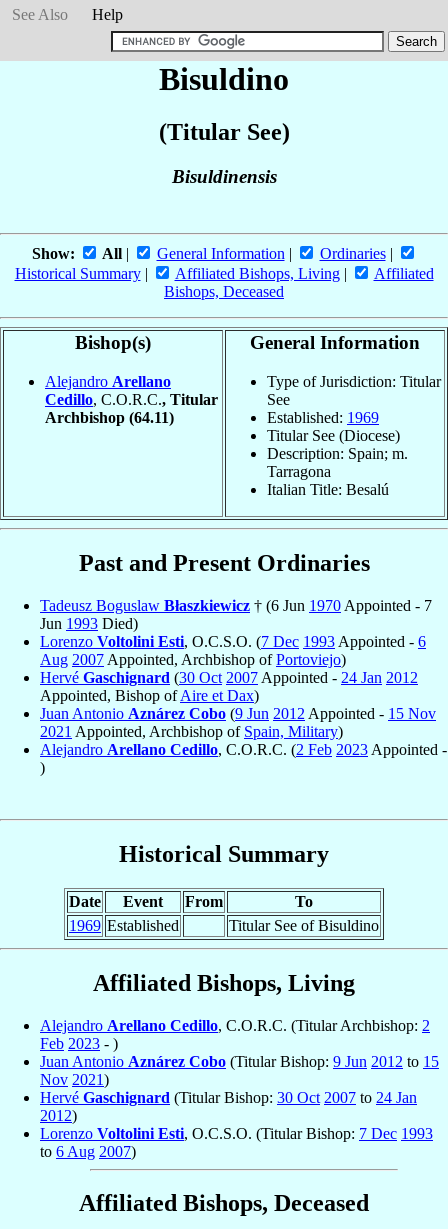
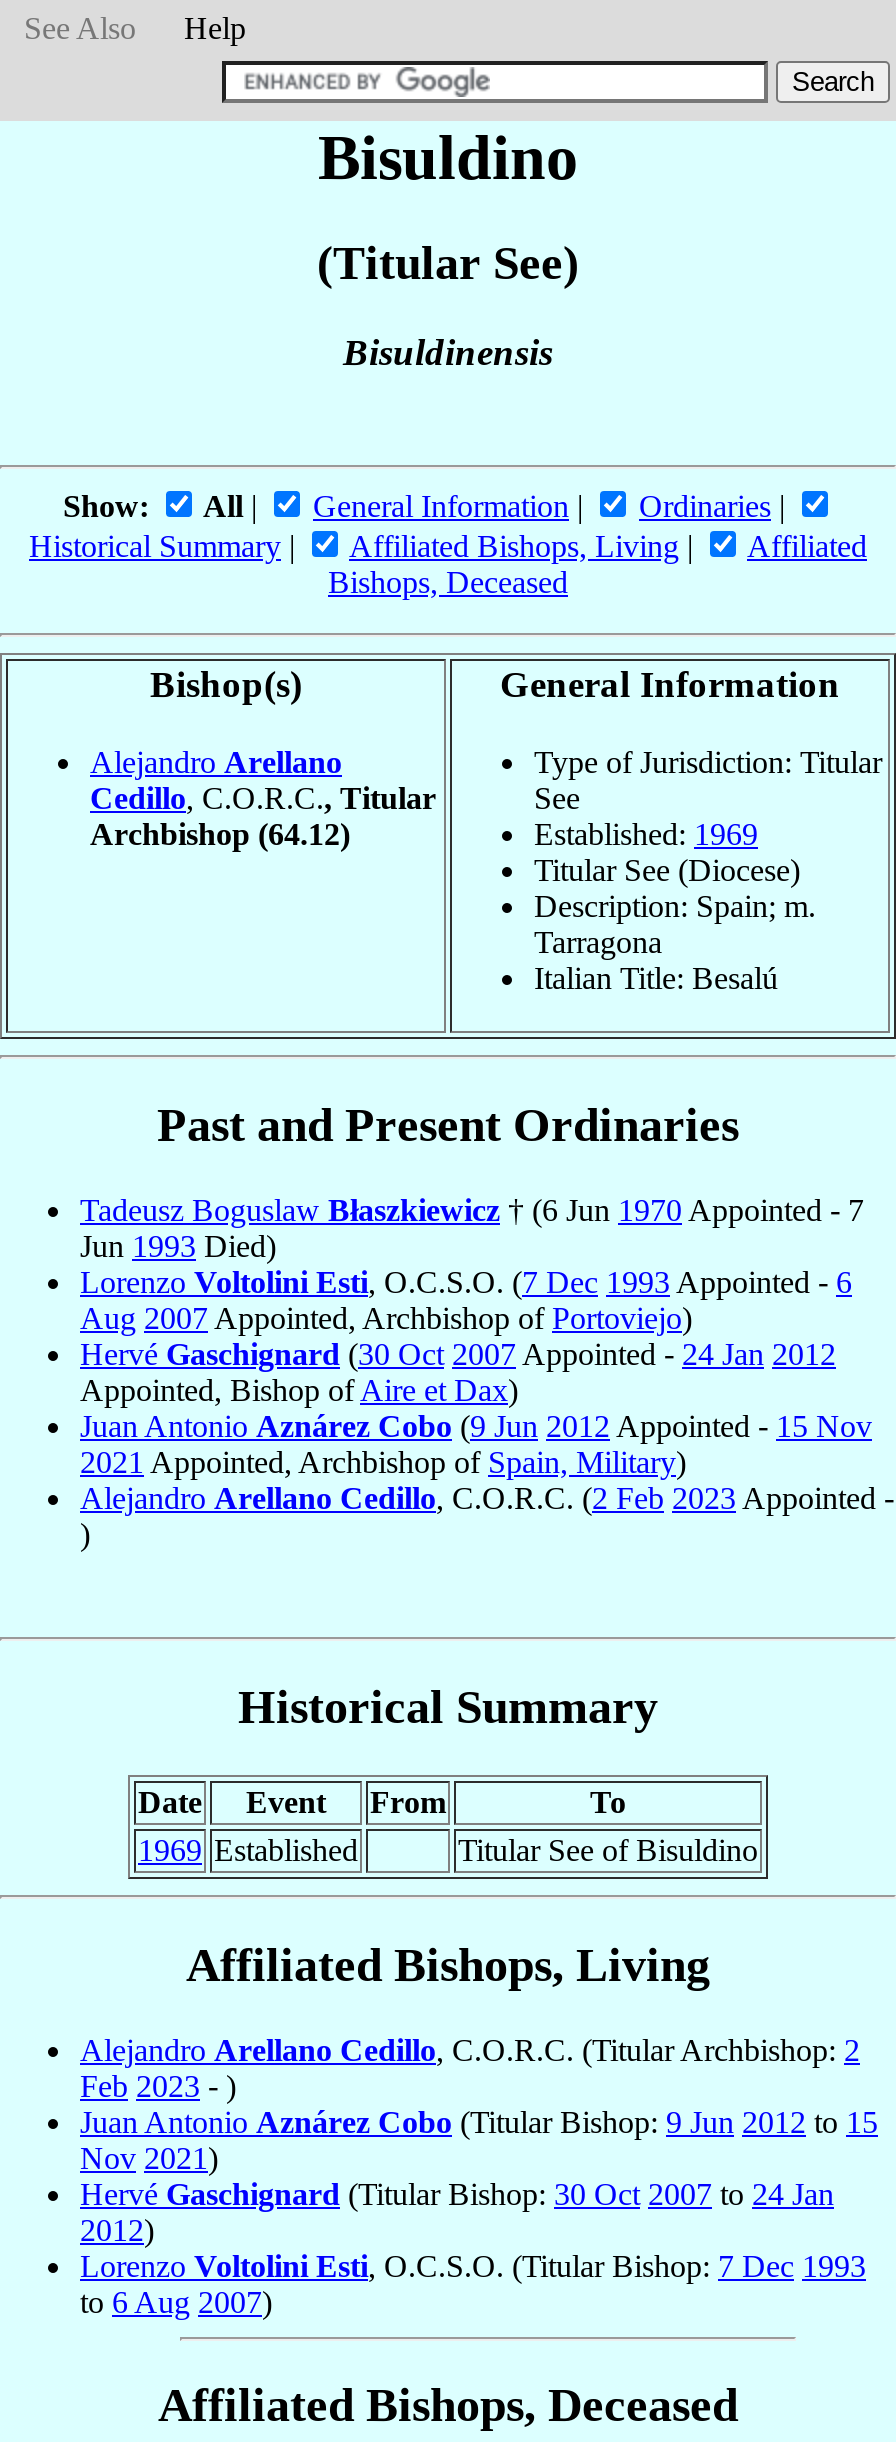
- Archbishop (64.11)
+ Archbishop (64.12)
